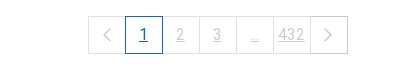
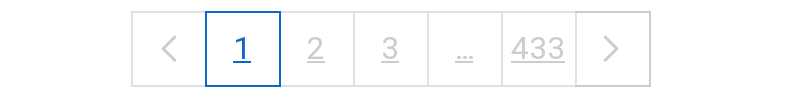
- 432
+ 433
